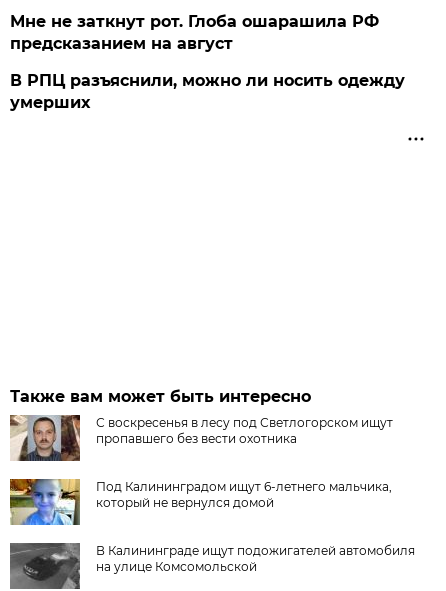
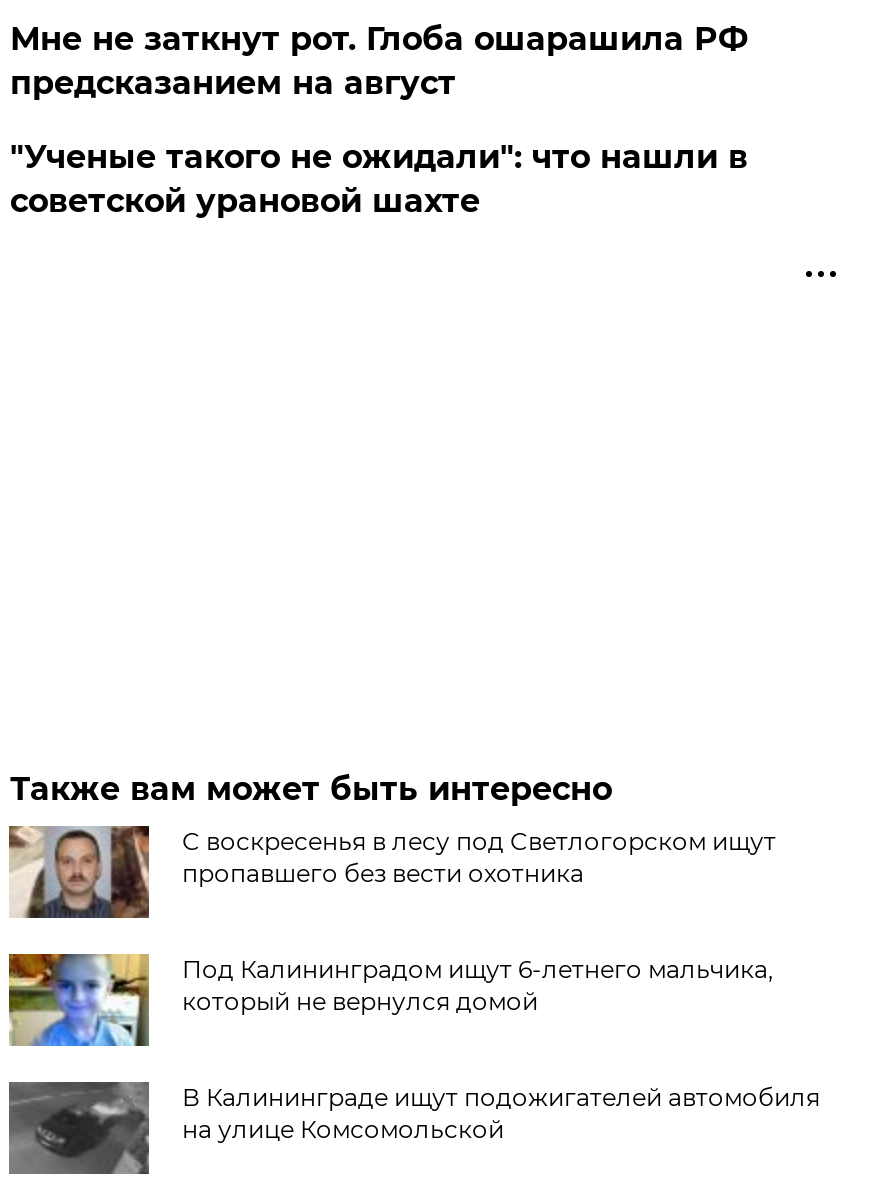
- В РПЦ разъяснили, можно ли носить одежду
- умерших
+ "Ученые такого не ожидали": что нашли в
+ советской урановой шахте
